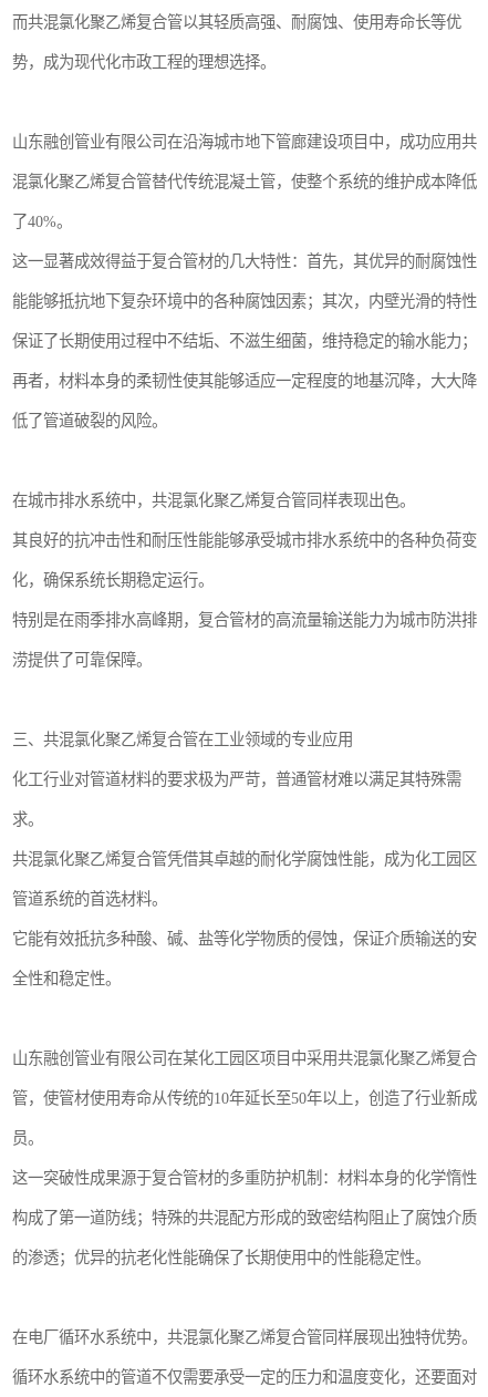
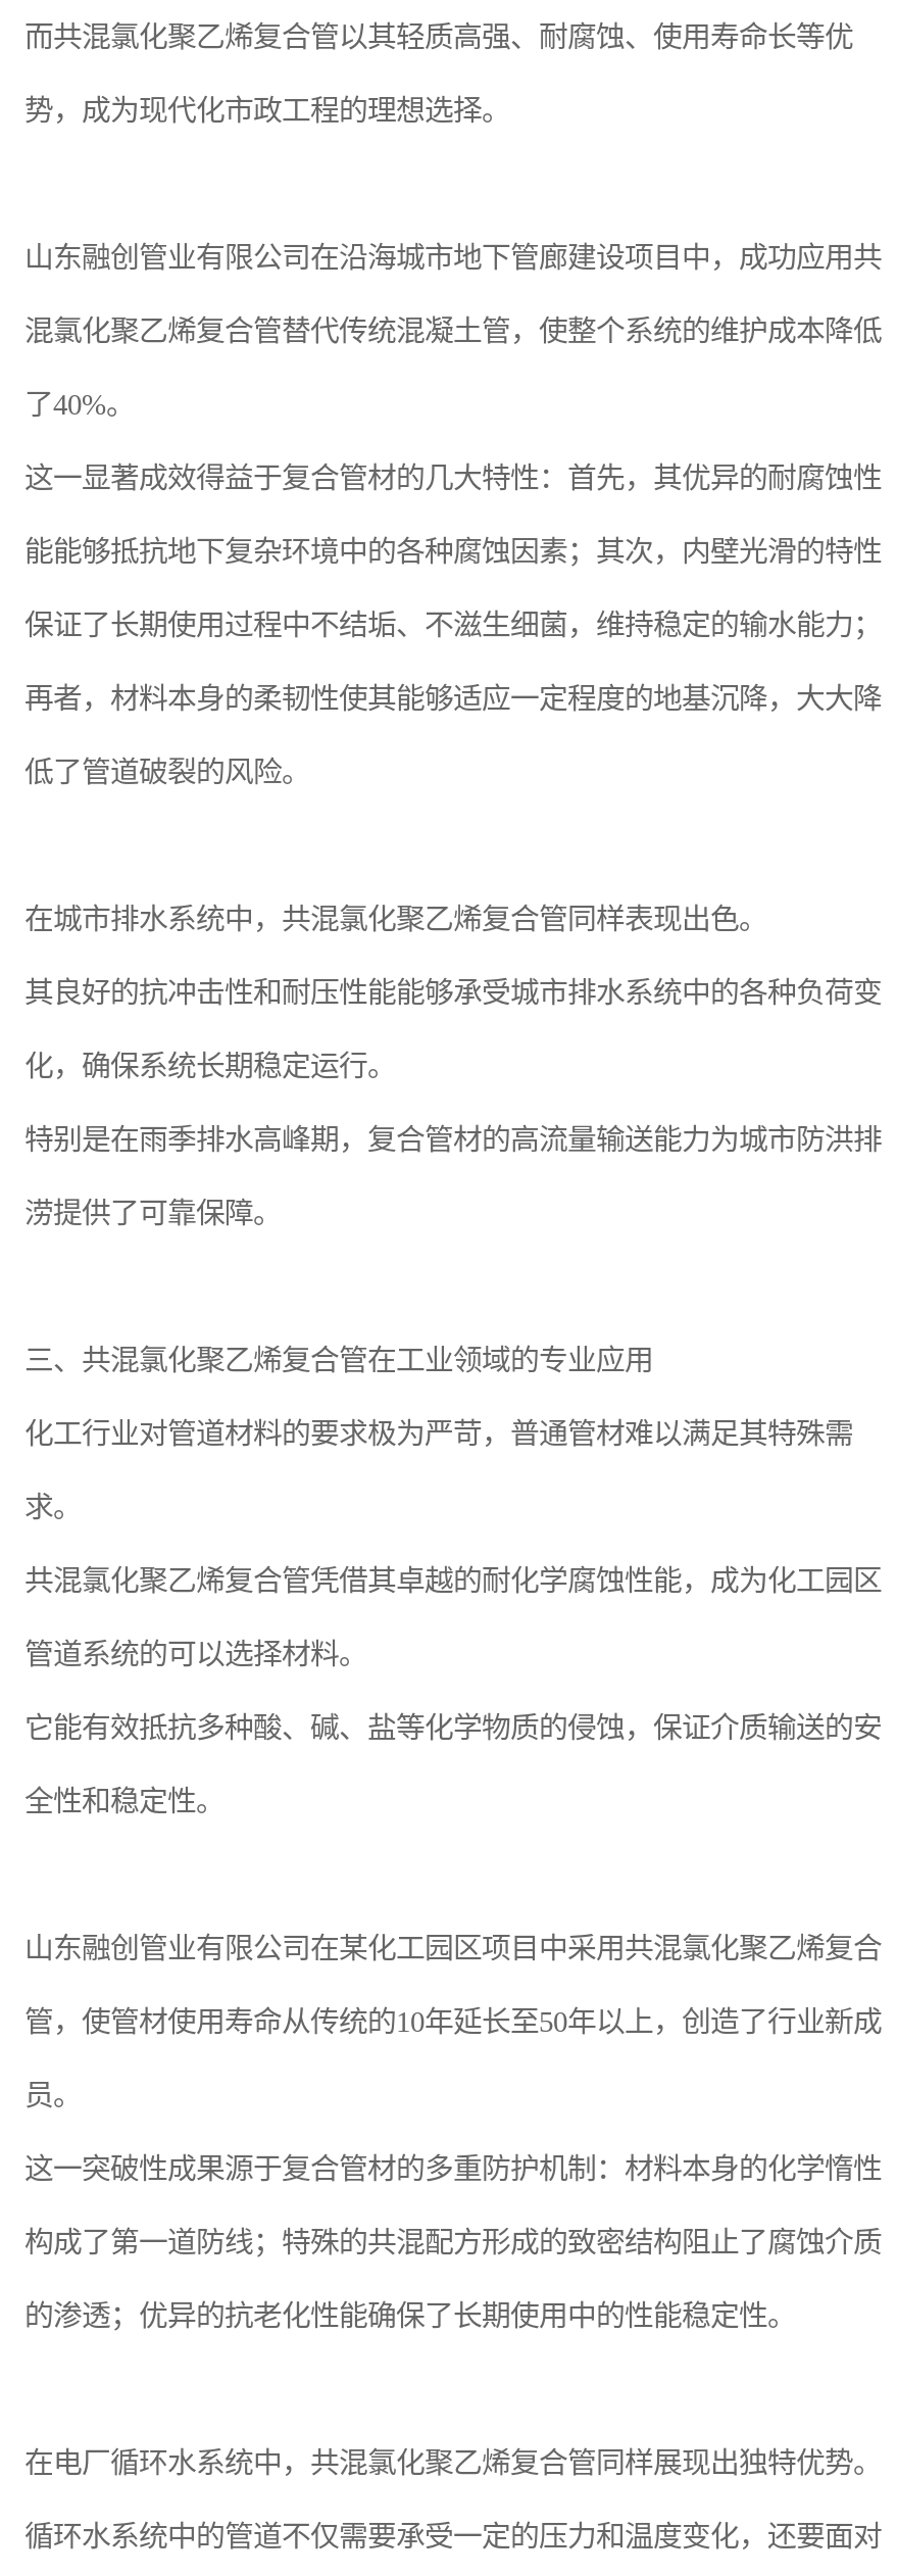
- 管道系统的首选材料。
+ 管道系统的可以选择材料。
